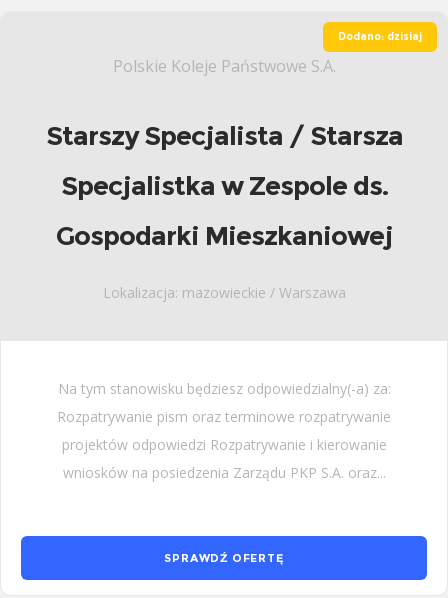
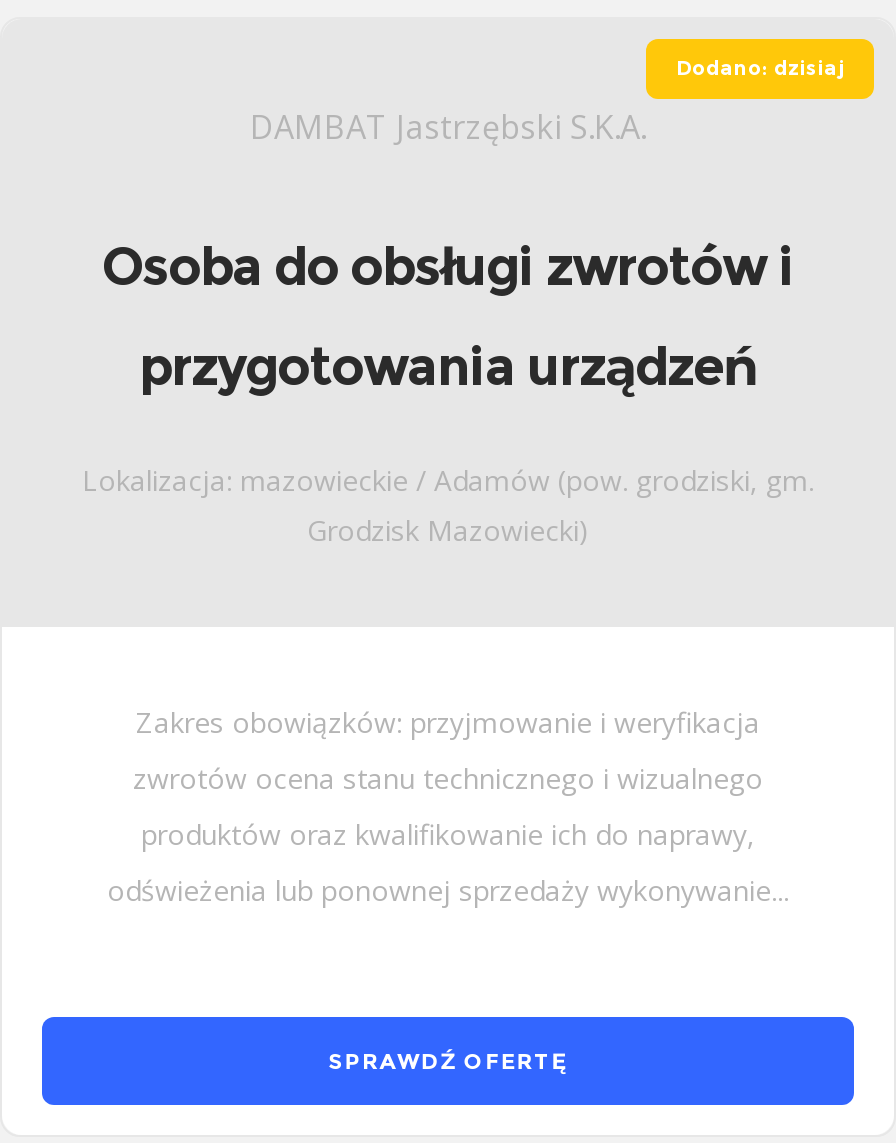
- Polskie Koleje Państwowe S.A.
- Starszy Specjalista / Starsza
- Specjalistka w Zespole ds.
- Gospodarki Mieszkaniowej
- Lokalizacja: mazowieckie / Warszawa
+ DAMBAT Jastrzębski S.K.A.
+ Osoba do obsługi zwrotów i
+ przygotowania urządzeń
+ Lokalizacja: mazowieckie / Adamów (pow. grodziski, gm.
+ Grodzisk Mazowiecki)

- Na tym stanowisku będziesz odpowiedzialny(-a) za:
- Rozpatrywanie pism oraz terminowe rozpatrywanie
- projektów odpowiedzi Rozpatrywanie i kierowanie
- wniosków na posiedzenia Zarządu PKP S.A. oraz...
+ Zakres obowiązków: przyjmowanie i weryfikacja
+ zwrotów ocena stanu technicznego i wizualnego
+ produktów oraz kwalifikowanie ich do naprawy,
+ odświeżenia lub ponownej sprzedaży wykonywanie...
